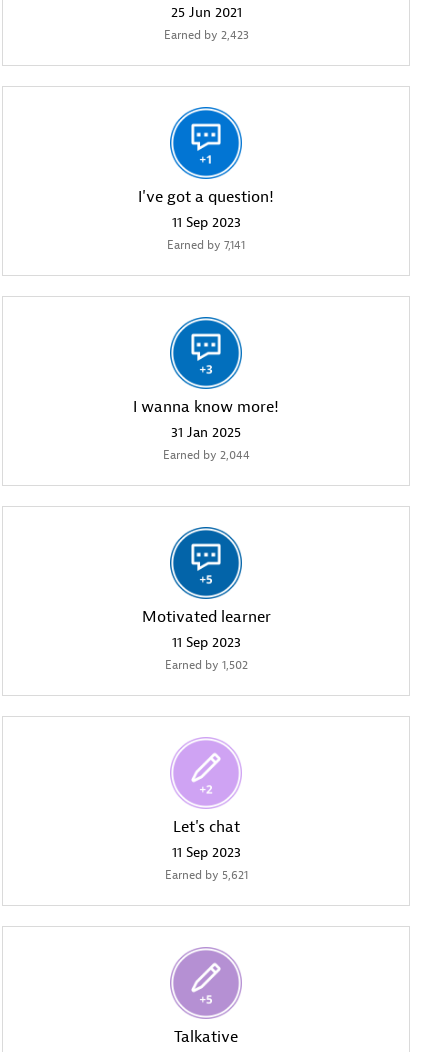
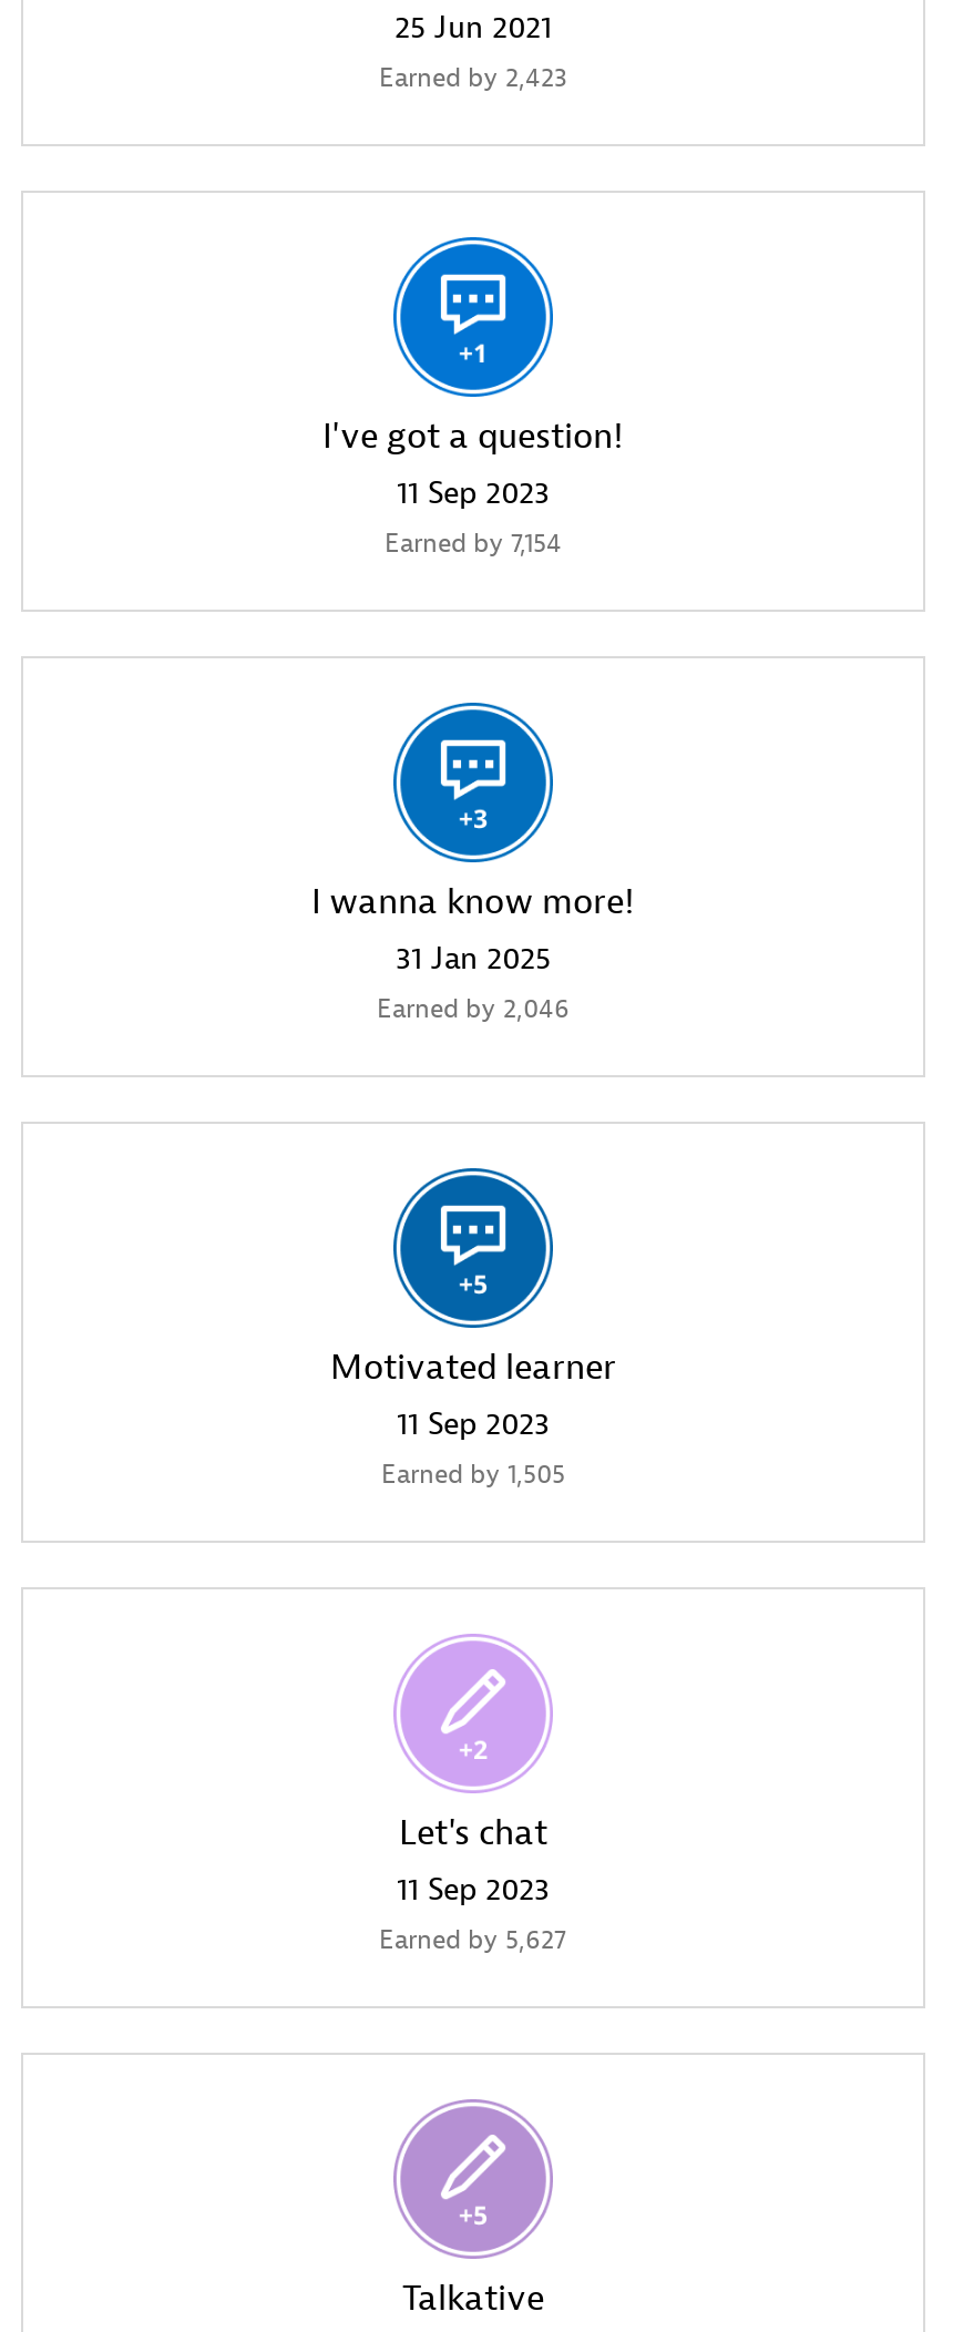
- Earned by 7,141
+ Earned by 7,154

- Earned by 2,044
+ Earned by 2,046

- Earned by 1,502
+ Earned by 1,505

- Earned by 5,621
+ Earned by 5,627
